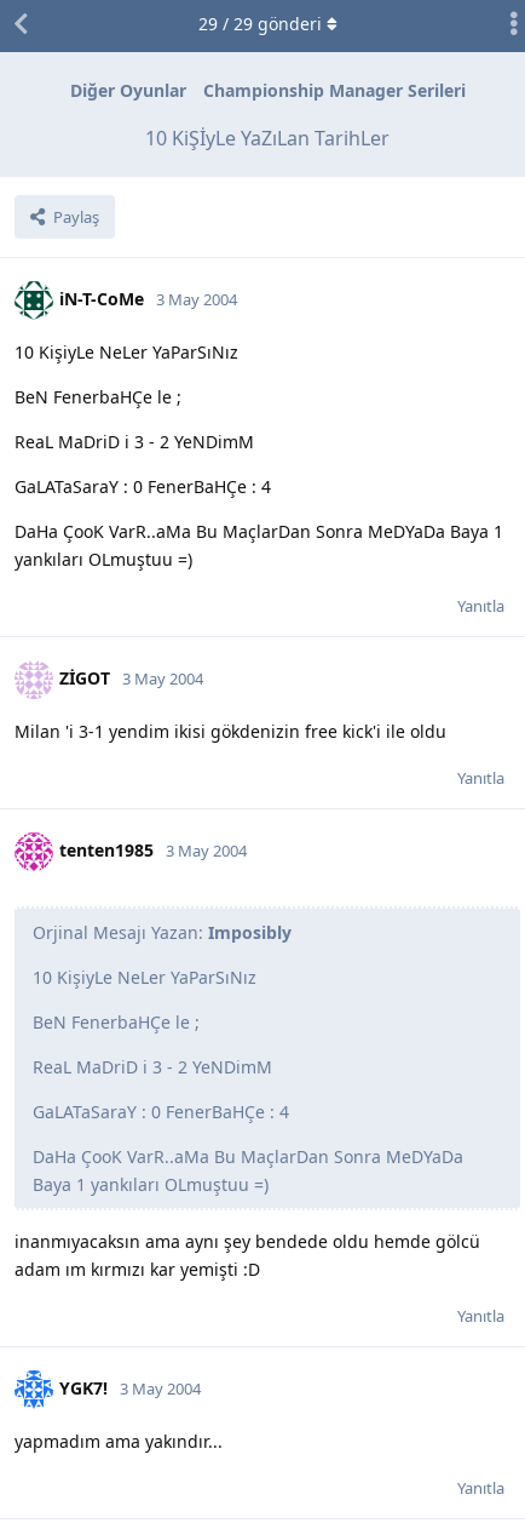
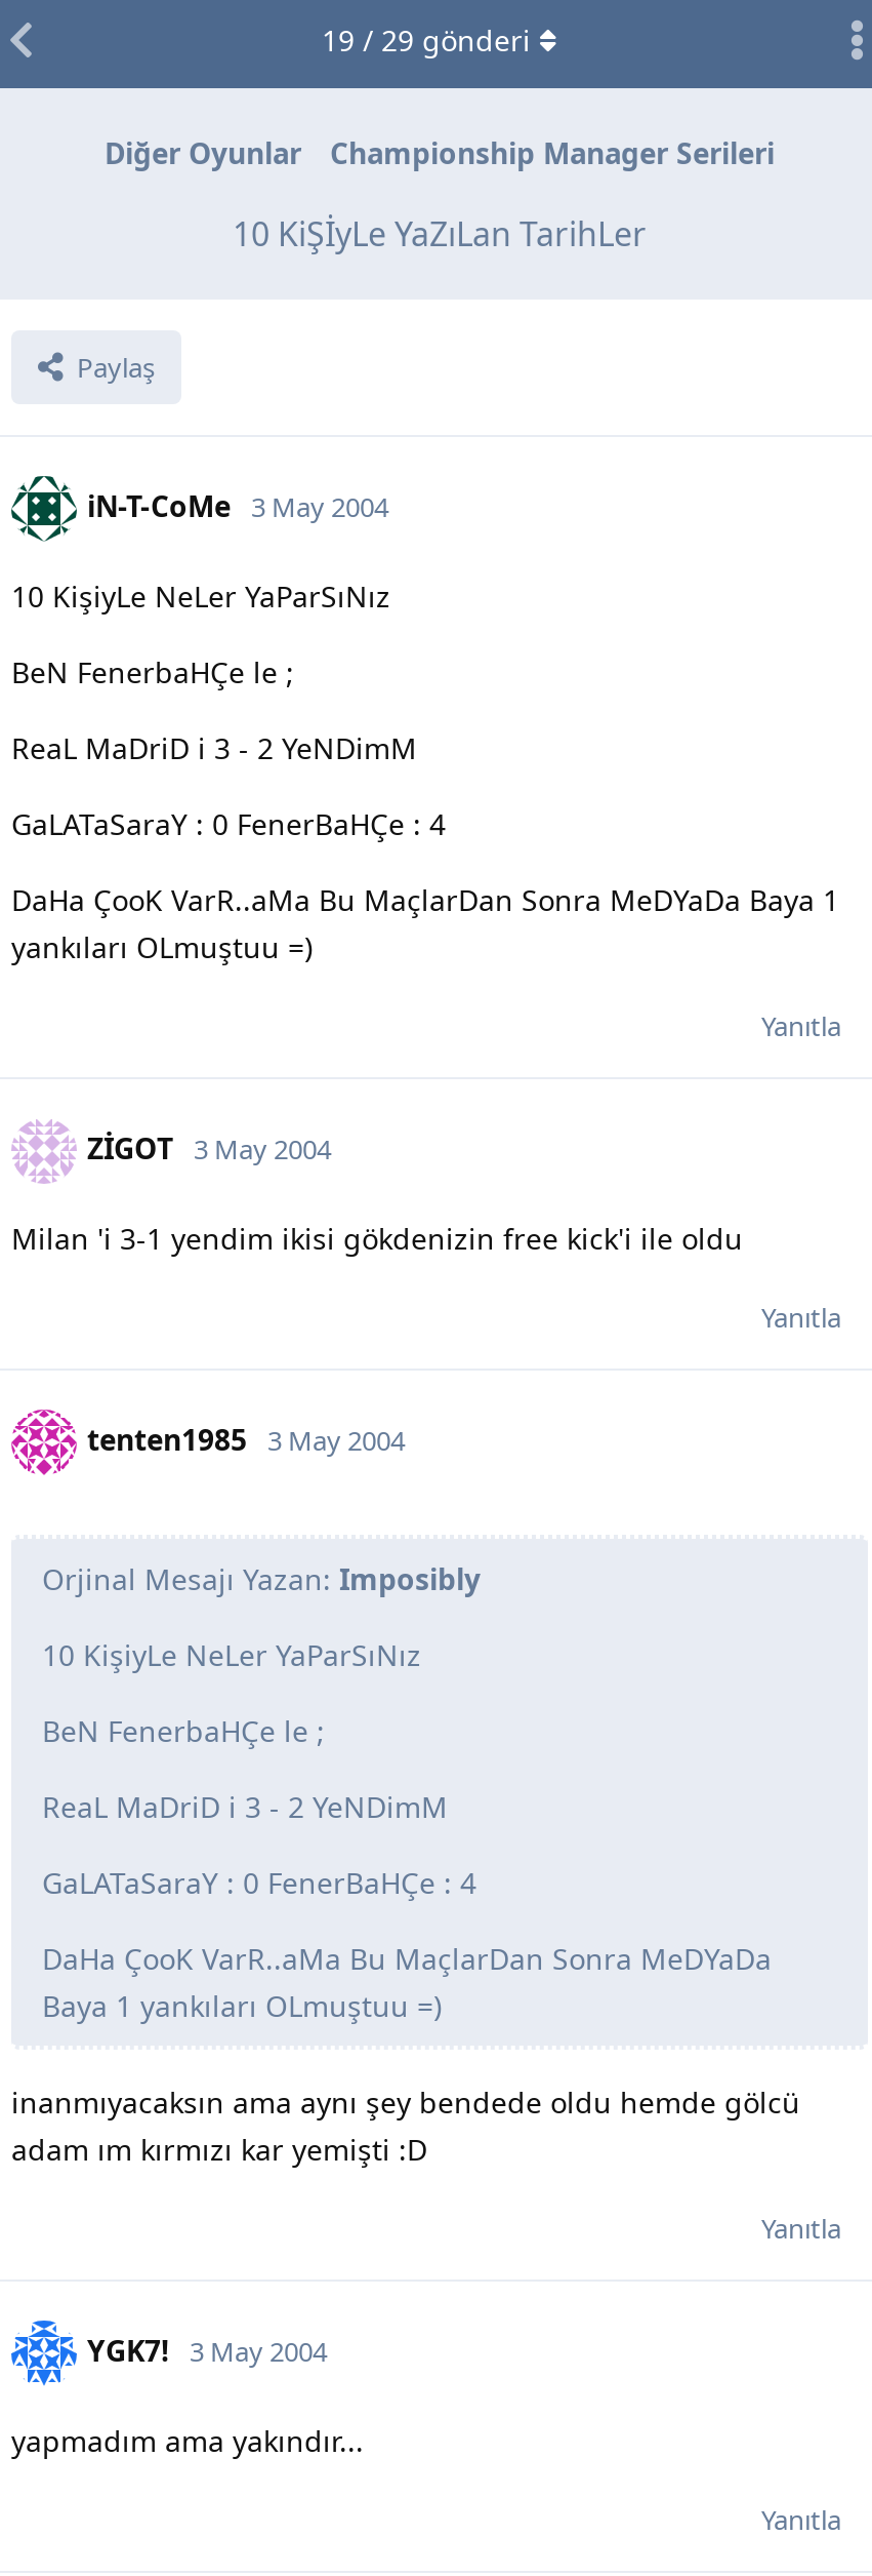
- 29 / 29 gönderi
+ 19 / 29 gönderi
